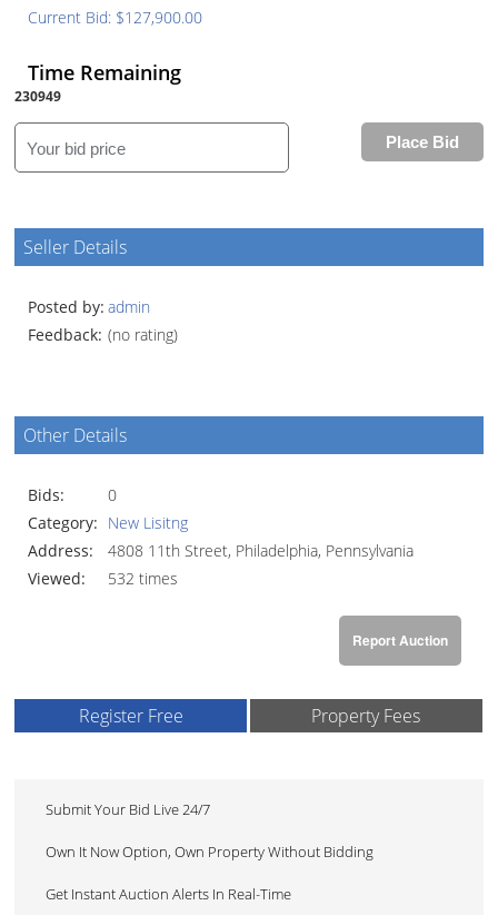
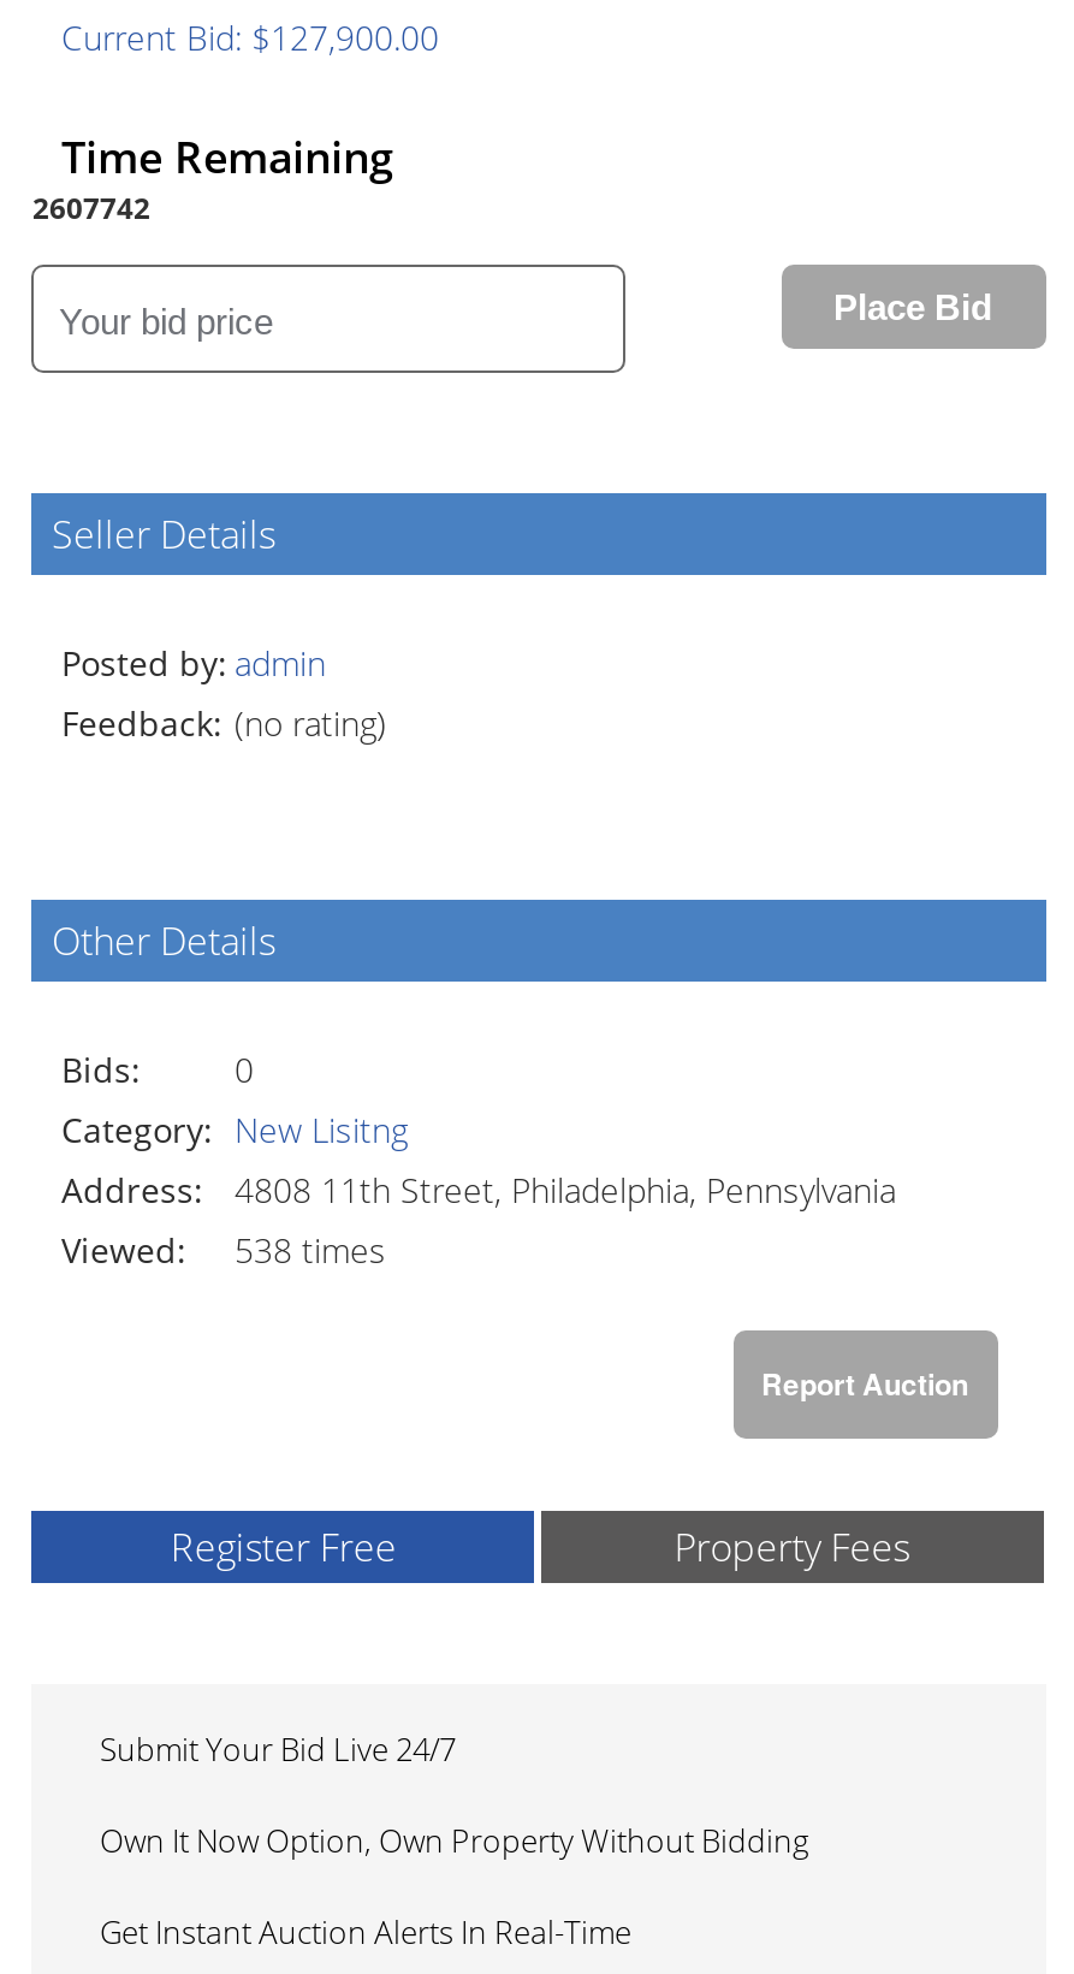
- 230949
+ 2607742

- Viewed: 532 times
+ Viewed: 538 times
